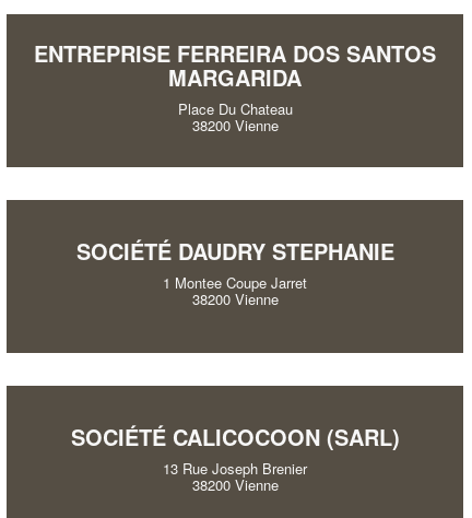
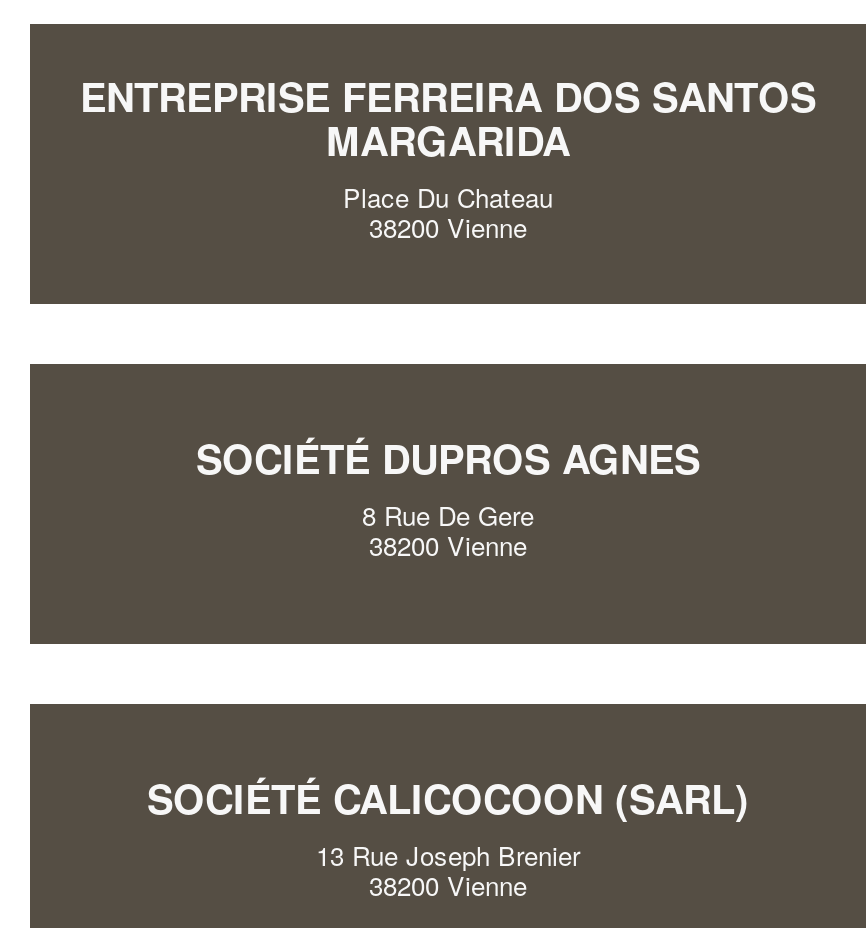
- SOCIÉTÉ DAUDRY STEPHANIE
- 1 Montee Coupe Jarret
+ SOCIÉTÉ DUPROS AGNES
+ 8 Rue De Gere
